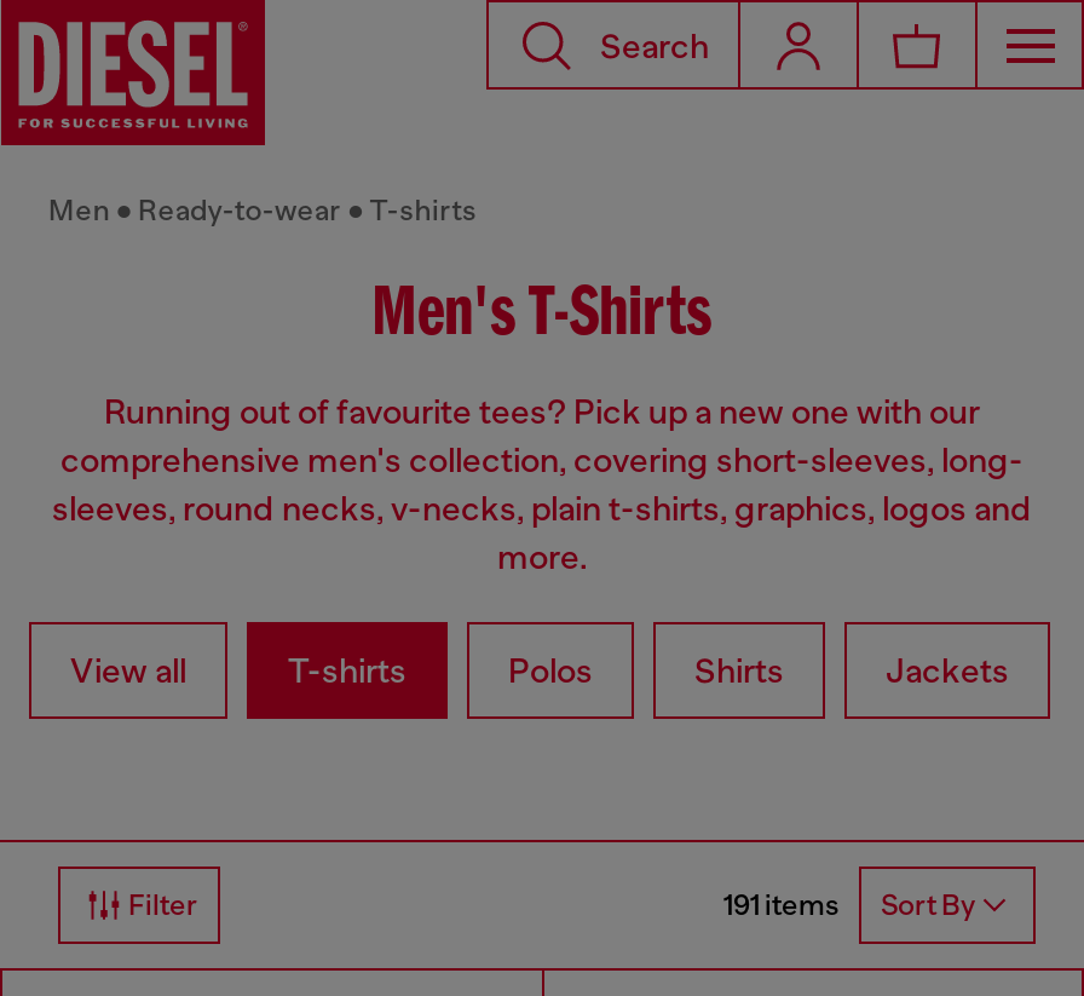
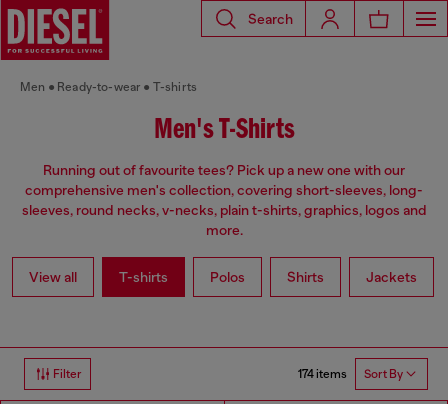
- 191 items Sort By
+ 174 items Sort By
